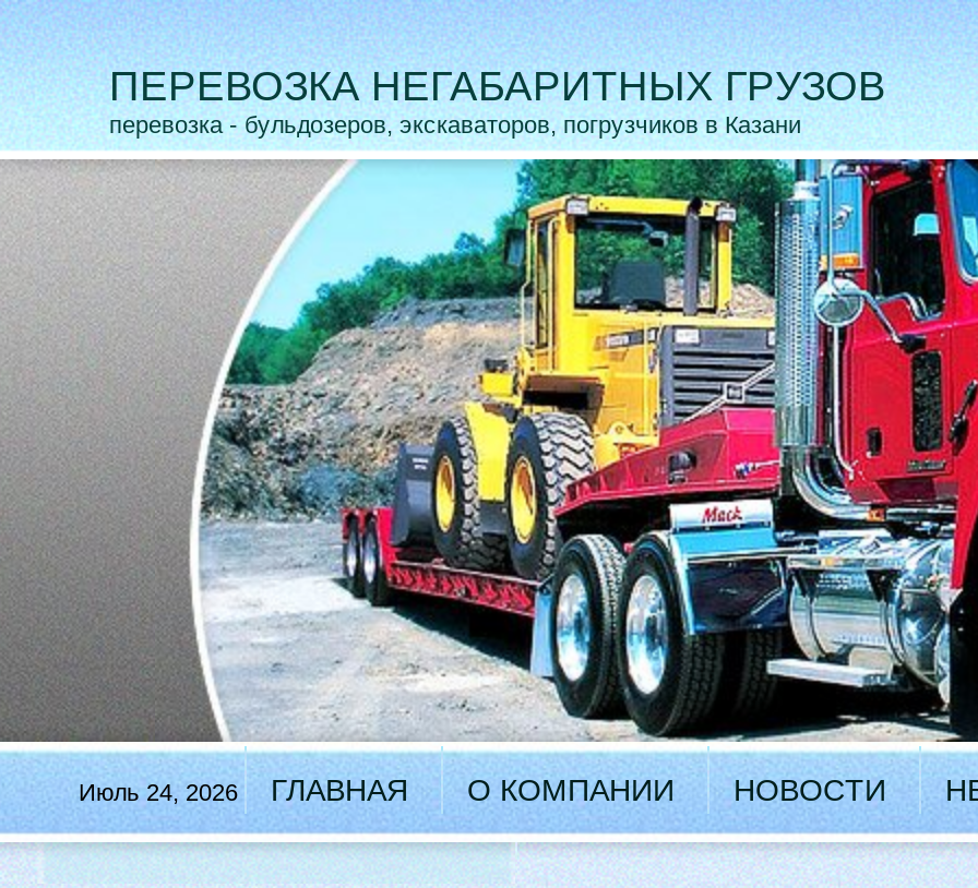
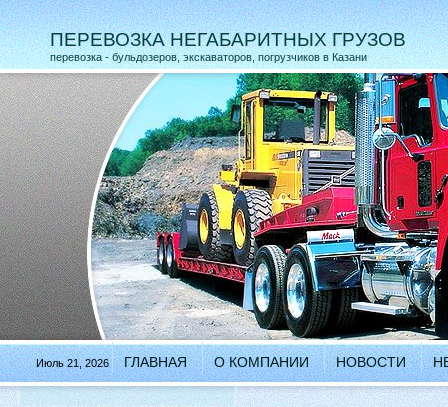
- Июль 24, 2026
+ Июль 21, 2026
